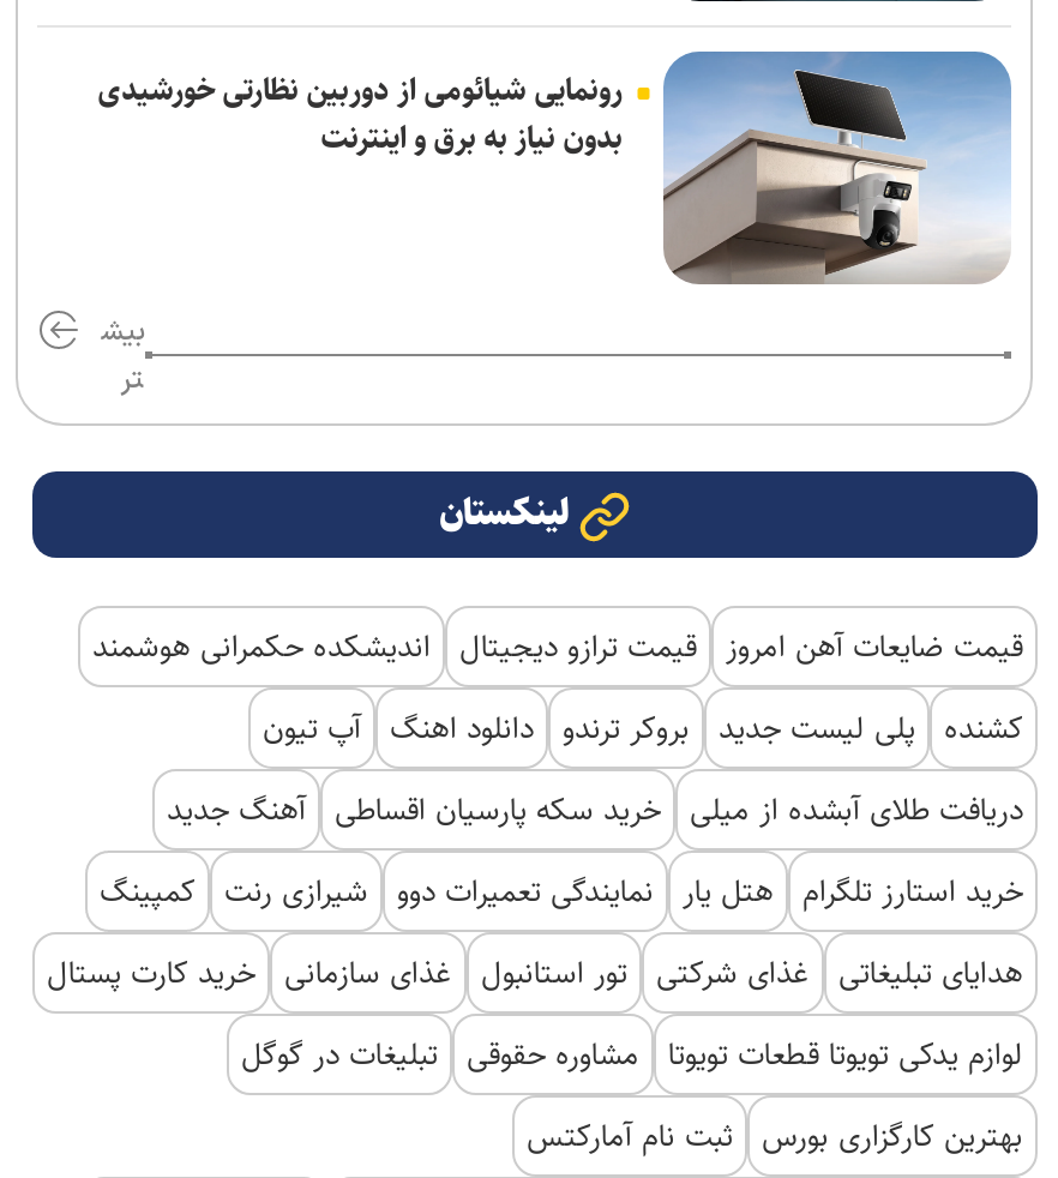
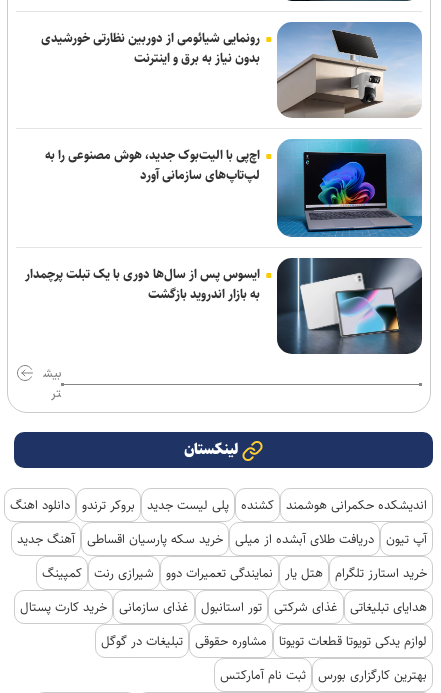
+ ایسوس پس از سال‌ها دوری با یک تبلت پرچمدار
+ به بازار اندروید بازگشت

+ [image]
+ اچ‌پی با الیت‌بوک جدید، هوش مصنوعی را به
+ لپ‌تاپ‌های سازمانی آورد

moved down: تر | لینکستان

- قیمت ضایعات آهن امروز قیمت ترازو دیجیتال اندیشکده حکمرانی هوشمند
- کشنده پلی لیست جدید بروکر ترندو دانلود اهنگ آپ تیون
- دریافت طلای آبشده از میلی خرید سکه پارسیان اقساطی آهنگ جدید
+ اندیشکده حکمرانی هوشمند کشنده پلی لیست جدید بروکر ترندو دانلود اهنگ
+ آپ تیون دریافت طلای آبشده از میلی خرید سکه پارسیان اقساطی آهنگ جدید
